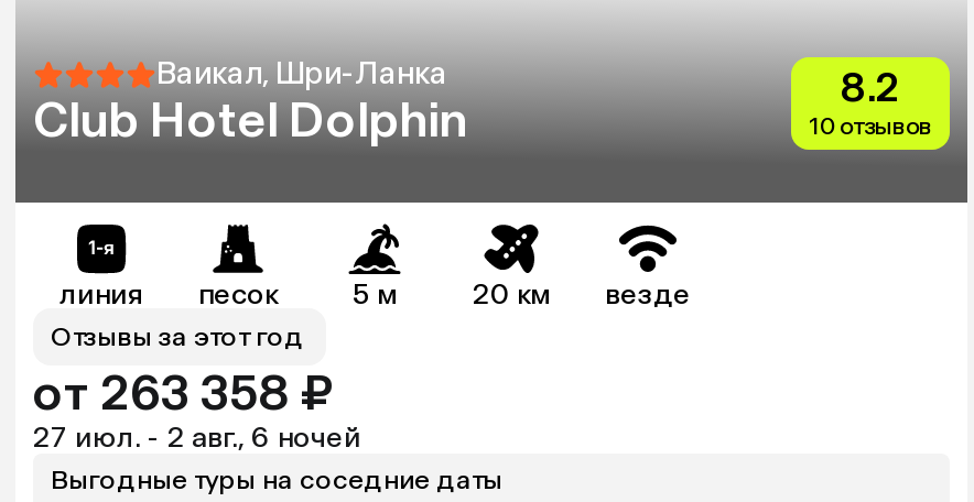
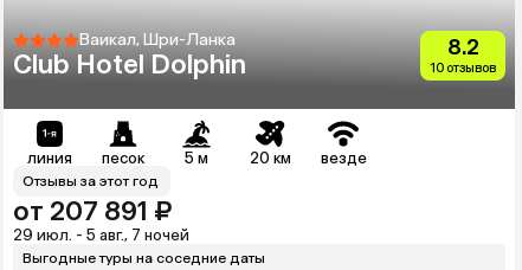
- от 263 358 ₽
+ от 207 891 ₽

- 27 июл. - 2 авг., 6 ночей
+ 29 июл. - 5 авг., 7 ночей
